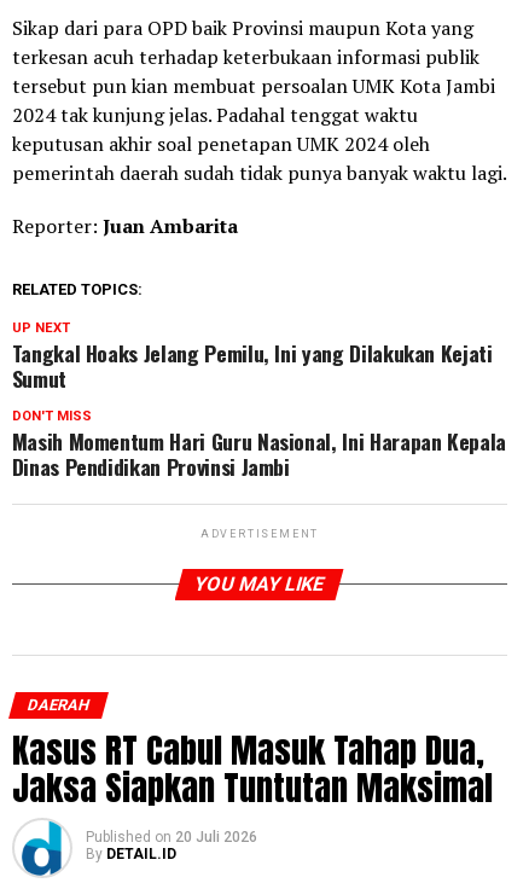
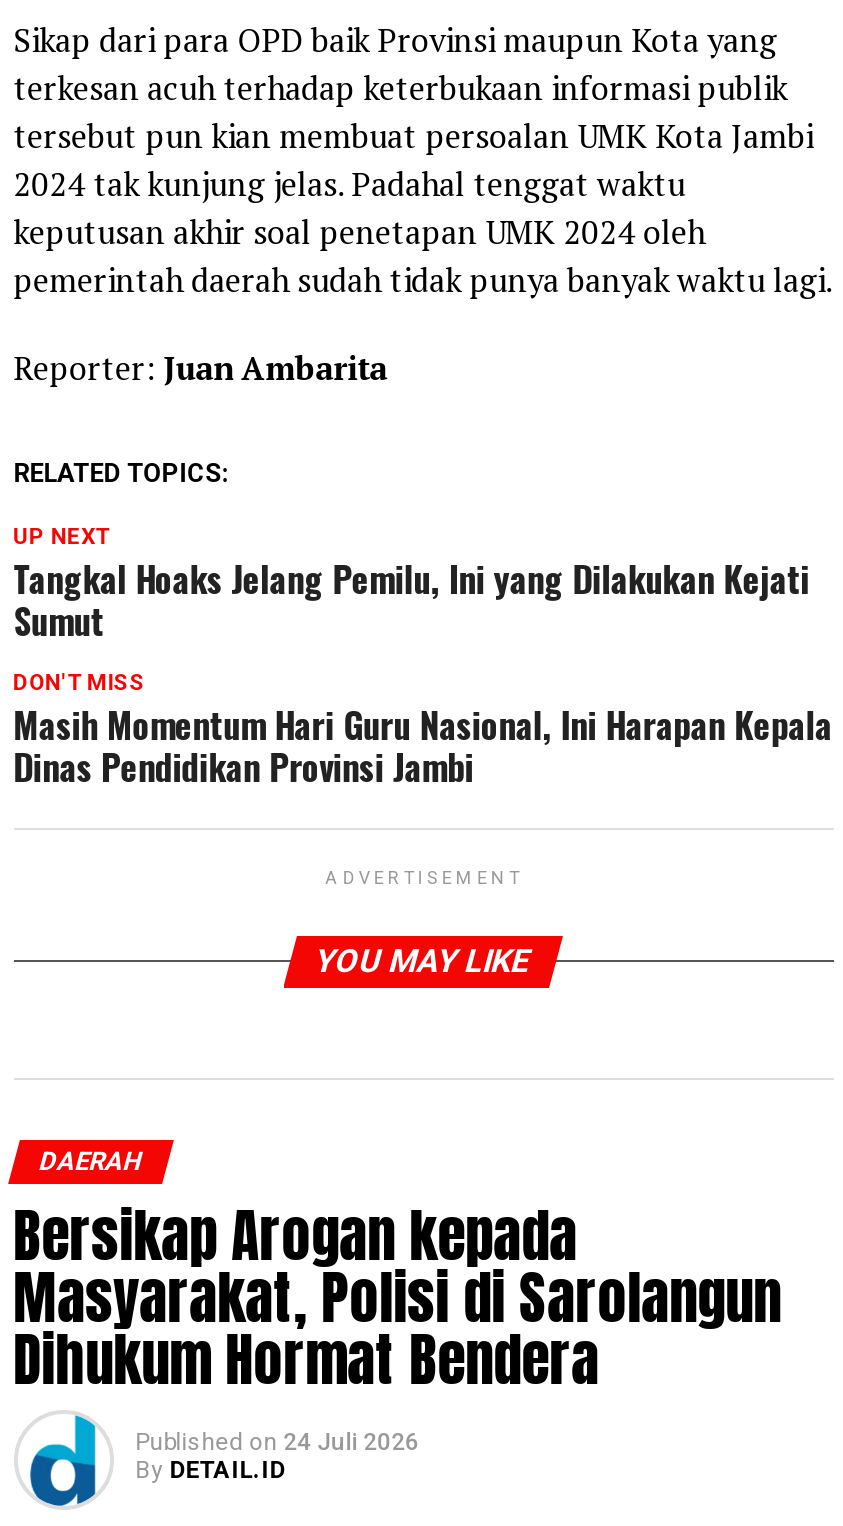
- Kasus RT Cabul Masuk Tahap Dua,
- Jaksa Siapkan Tuntutan Maksimal
- Published on 20 Juli 2026
+ Bersikap Arogan kepada
+ Masyarakat, Polisi di Sarolangun
+ Dihukum Hormat Bendera
+ Published on 24 Juli 2026
